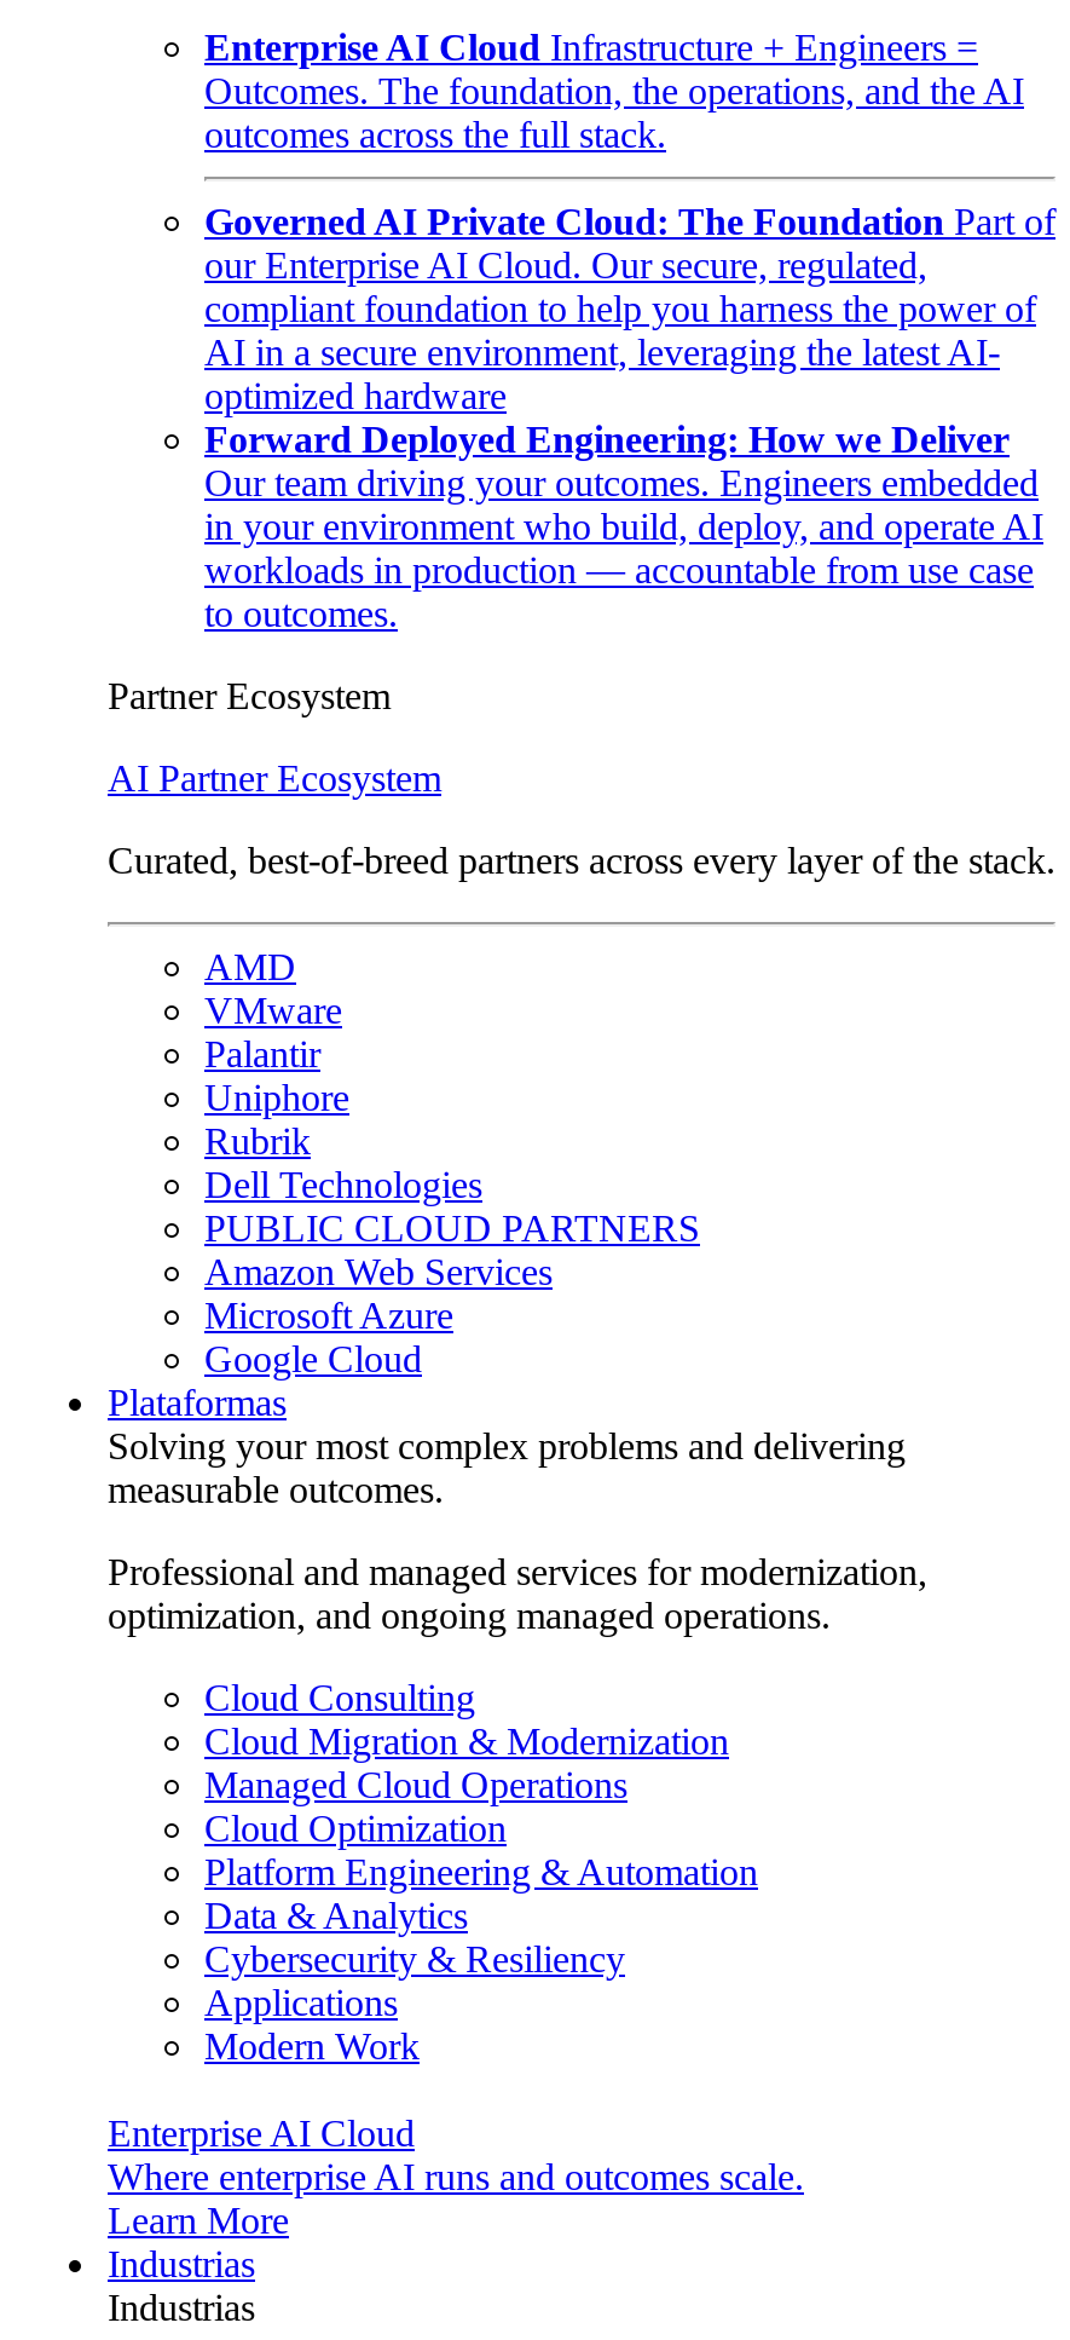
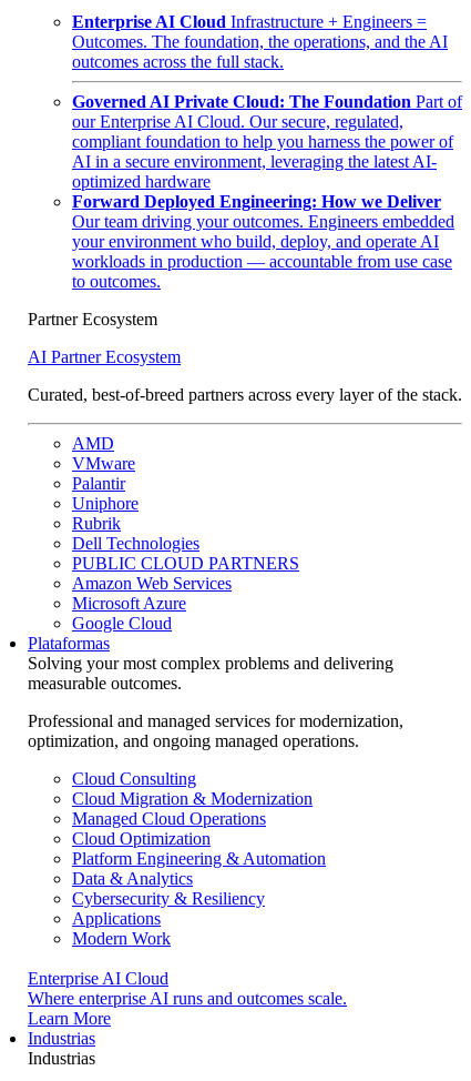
- in your environment who build, deploy, and operate AI
+ your environment who build, deploy, and operate AI
